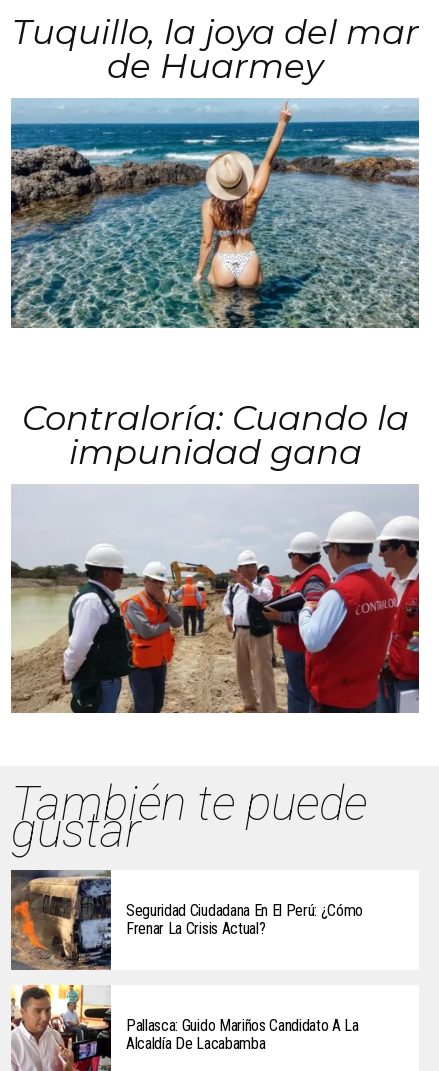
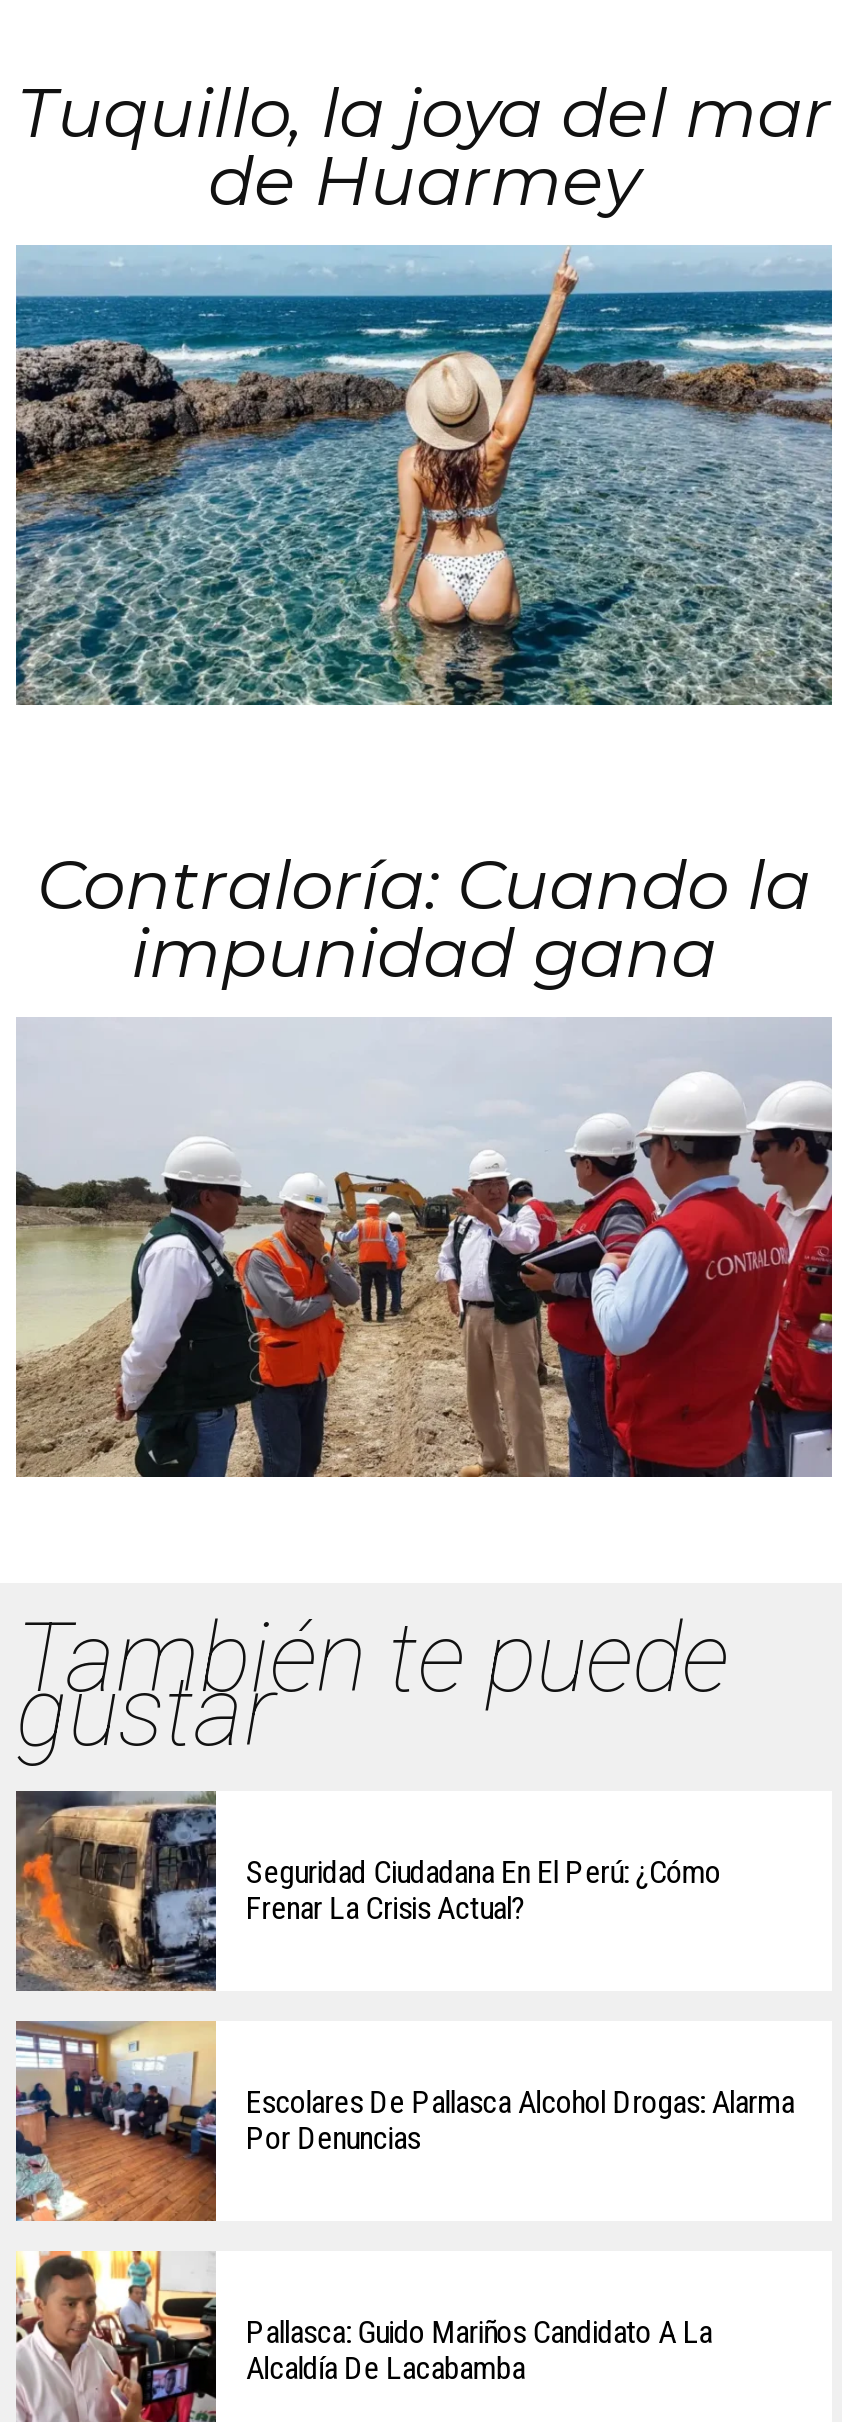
+ [image]
+ Escolares De Pallasca Alcohol Drogas: Alarma
+ Por Denuncias
